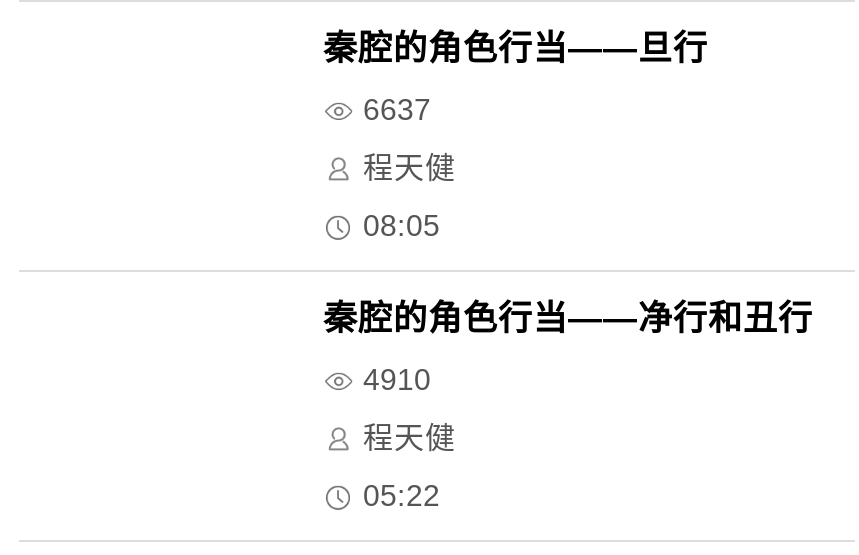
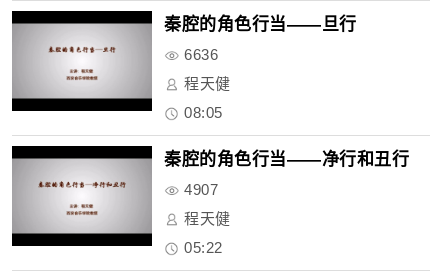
+ [image]

- 6637
+ 6636

+ [image]

- 4910
+ 4907
